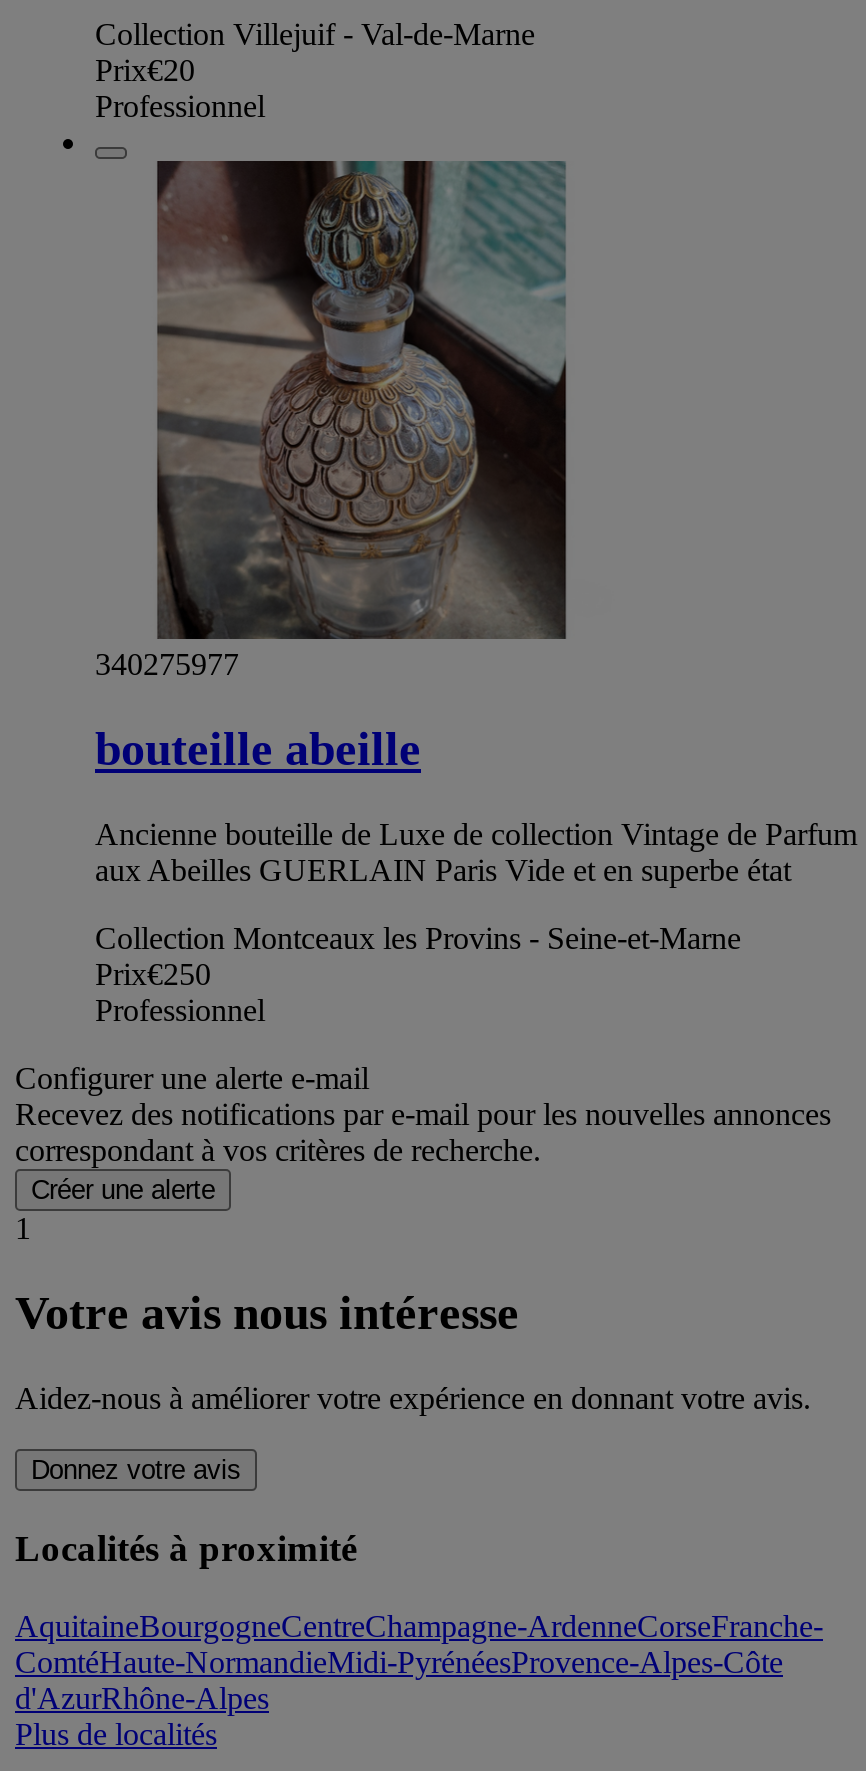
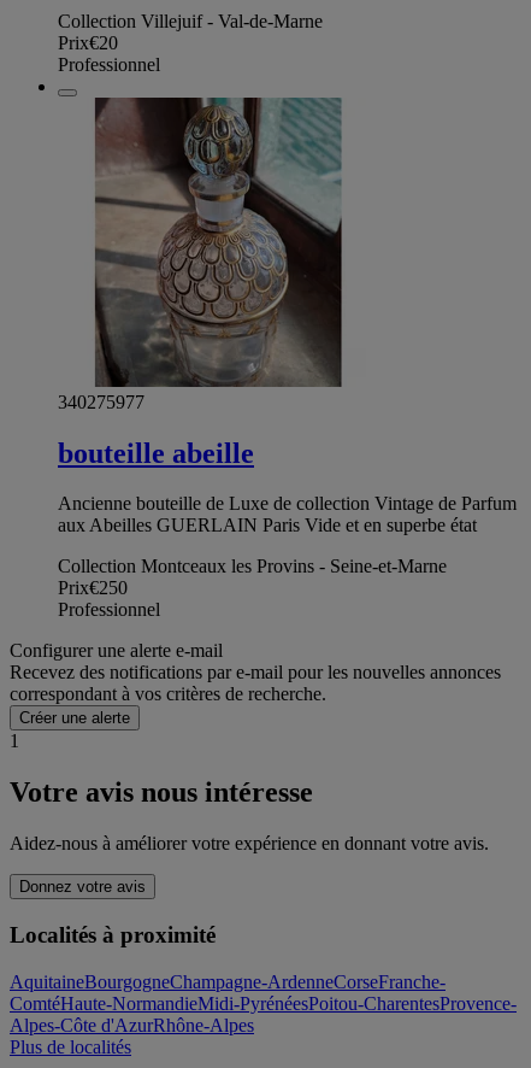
- AquitaineBourgogneCentreChampagne-ArdenneCorseFranche-
- ComtéHaute-NormandieMidi-PyrénéesProvence-Alpes-Côte
- d'AzurRhône-Alpes
+ AquitaineBourgogneChampagne-ArdenneCorseFranche-
+ ComtéHaute-NormandieMidi-PyrénéesPoitou-CharentesProvence-
+ Alpes-Côte d'AzurRhône-Alpes
